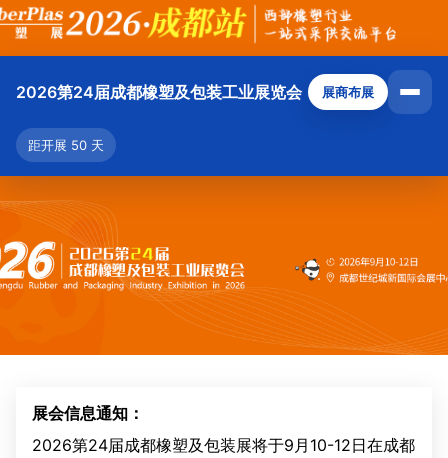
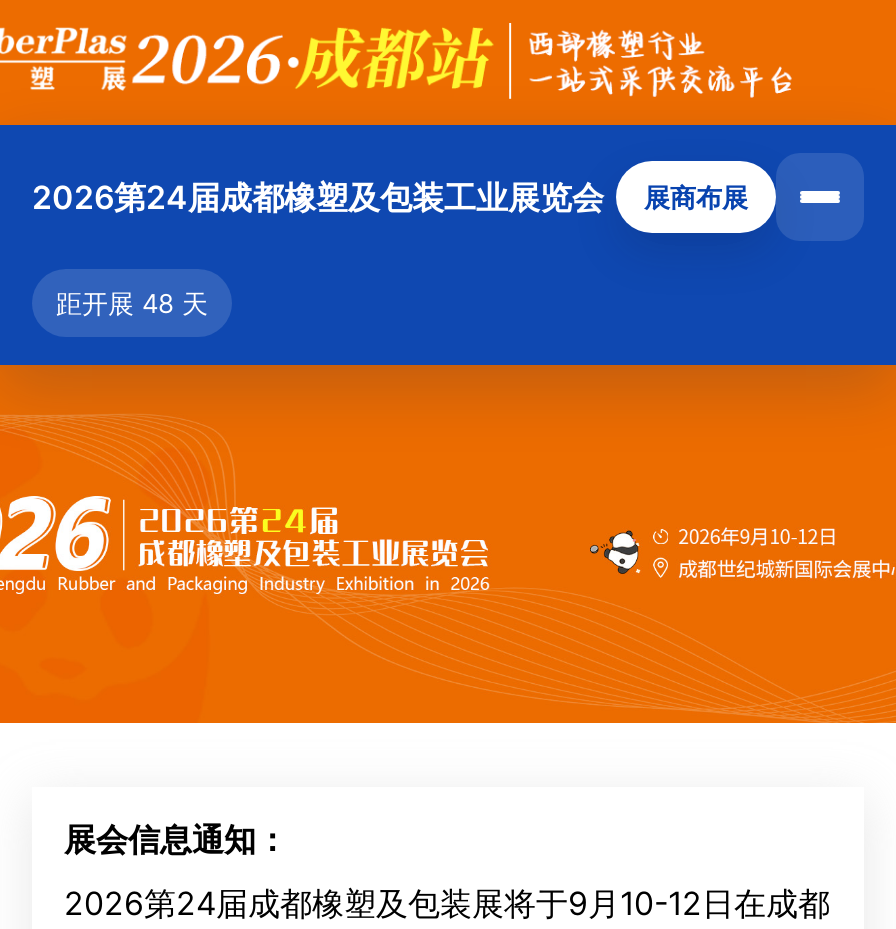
- 距开展 50 天
+ 距开展 48 天
